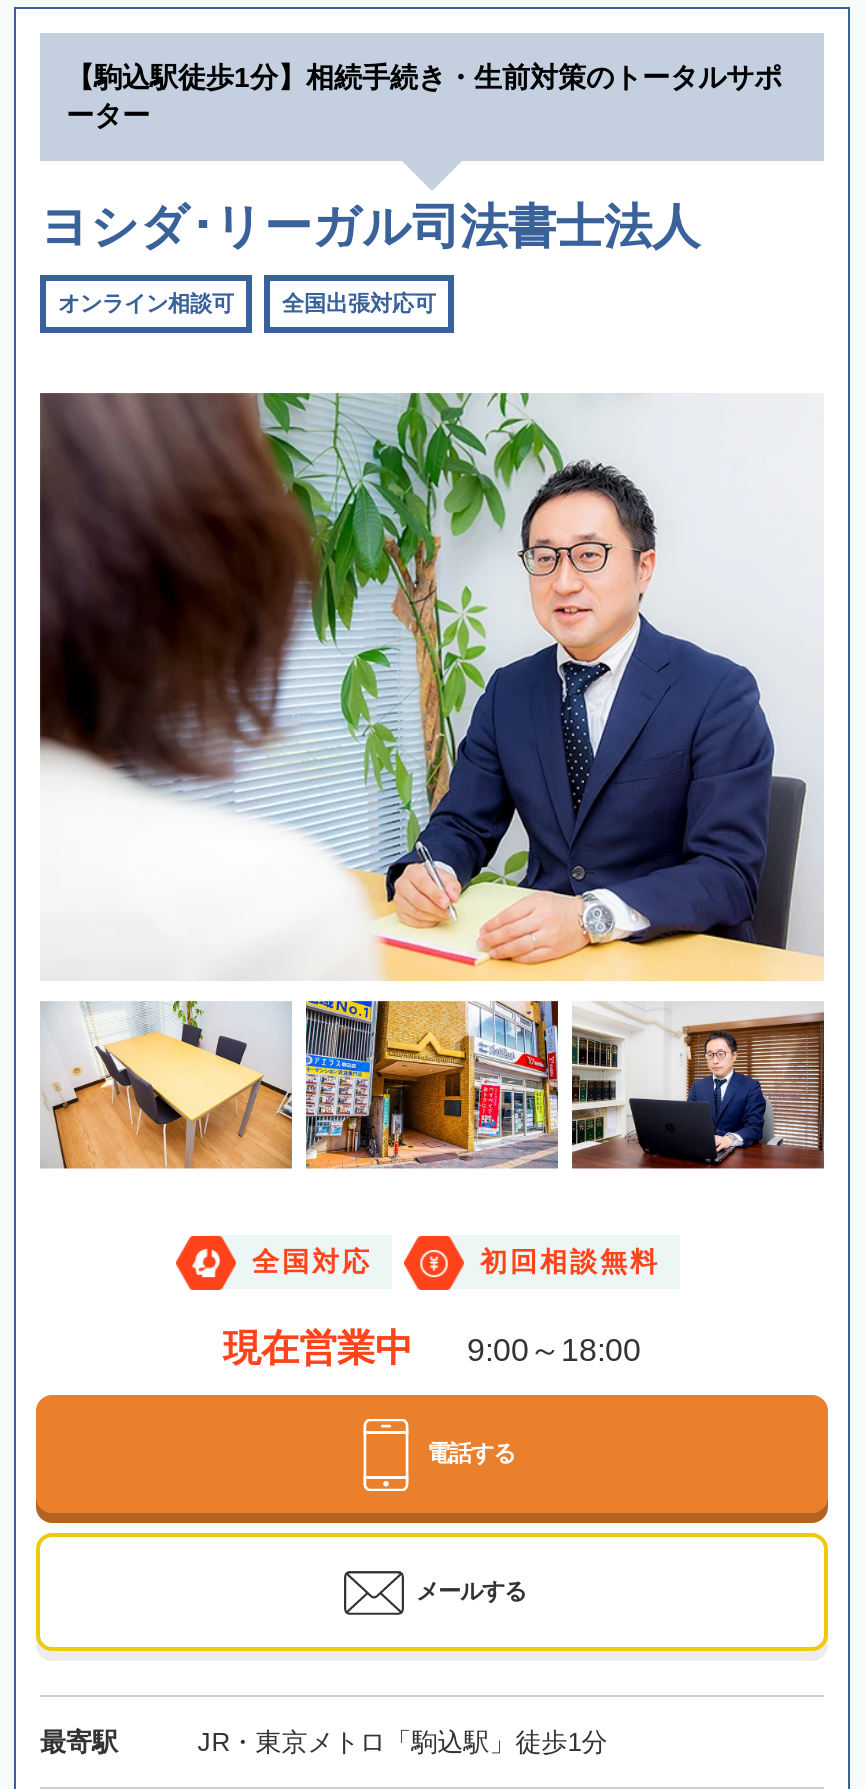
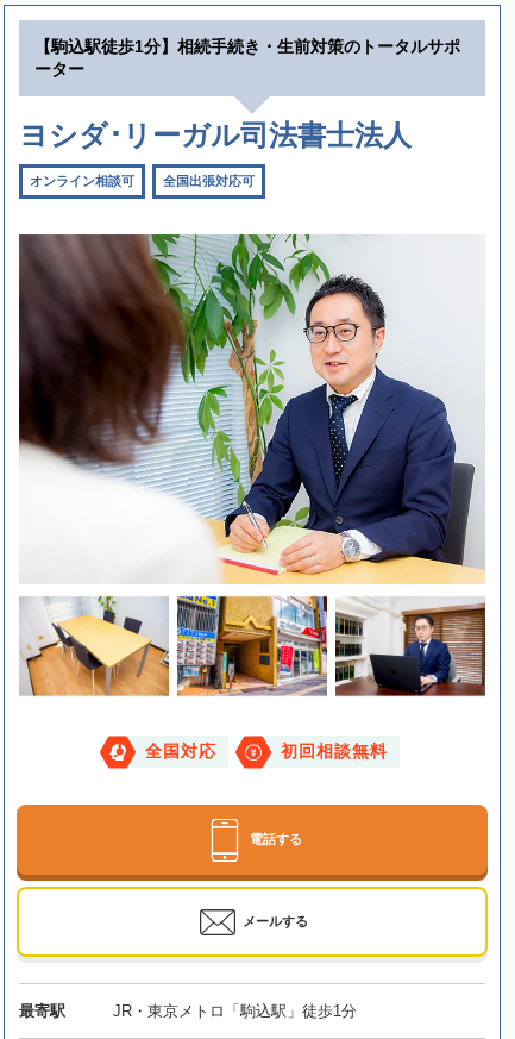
- 現在営業中
- 9:00～18:00
